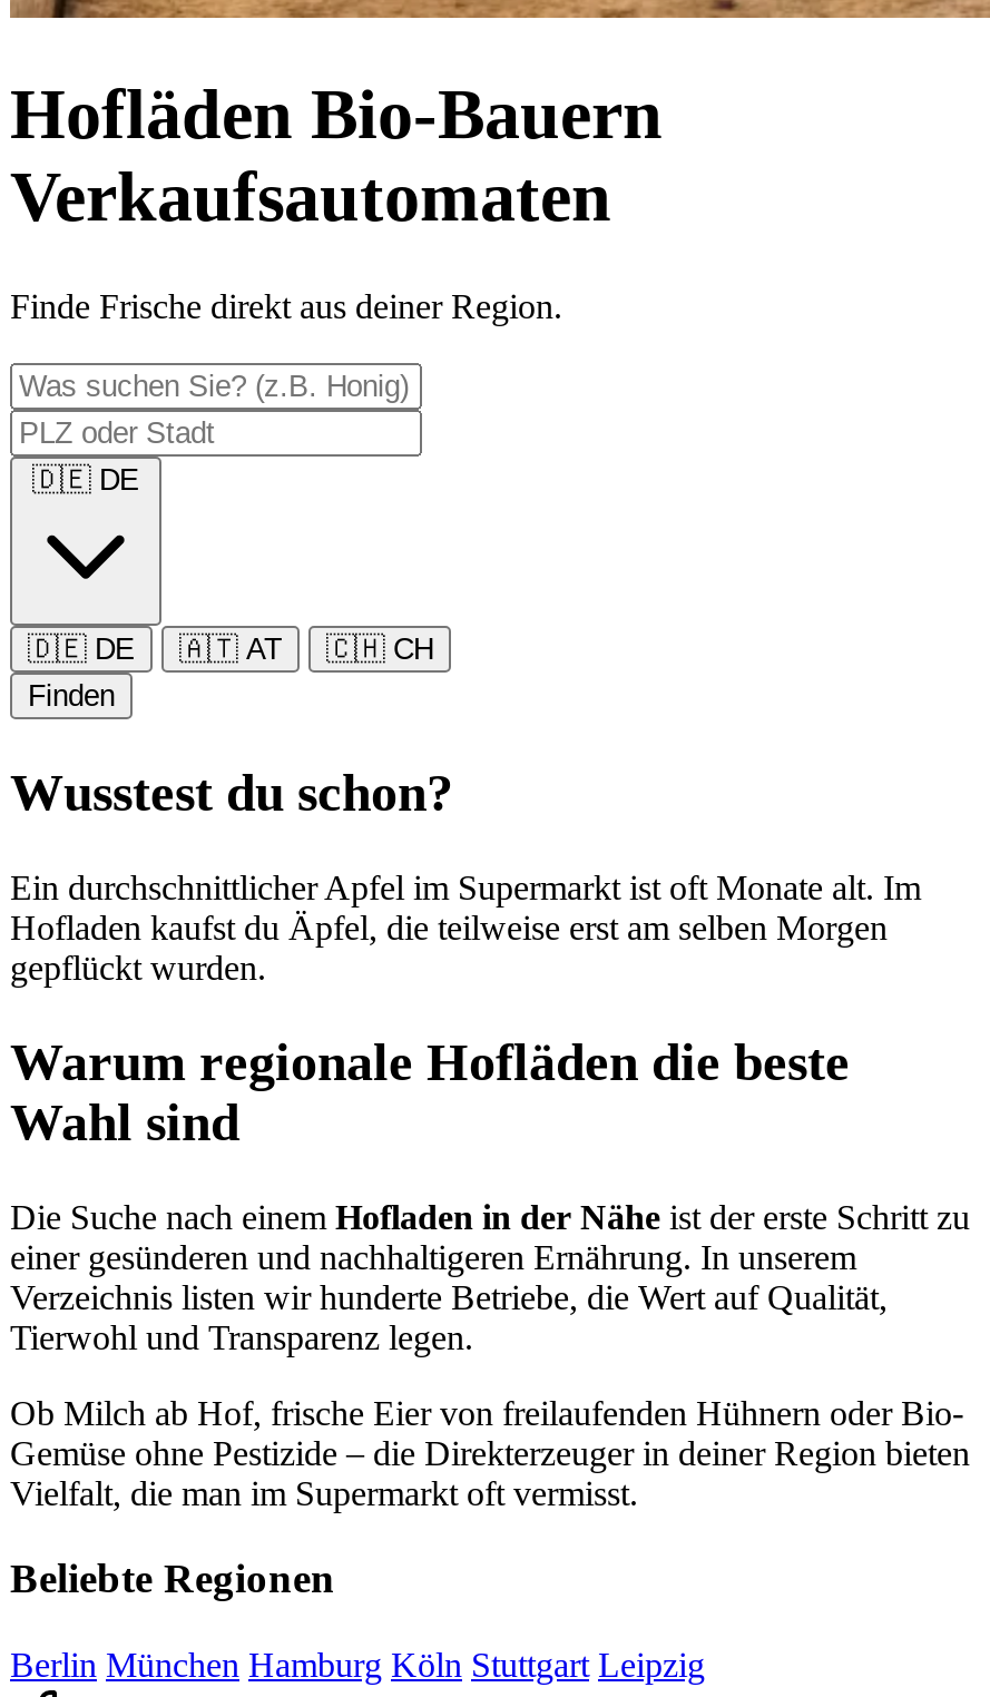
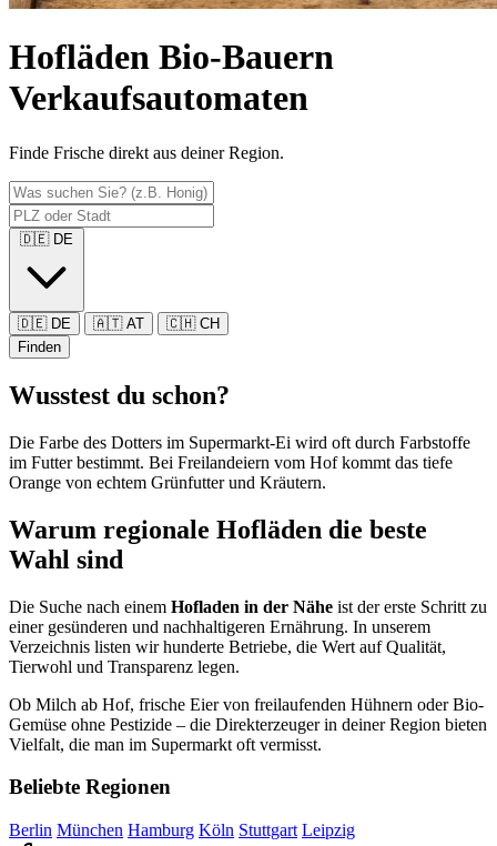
- Ein durchschnittlicher Apfel im Supermarkt ist oft Monate alt. Im
- Hofladen kaufst du Äpfel, die teilweise erst am selben Morgen
- gepflückt wurden.
+ Die Farbe des Dotters im Supermarkt-Ei wird oft durch Farbstoffe
+ im Futter bestimmt. Bei Freilandeiern vom Hof kommt das tiefe
+ Orange von echtem Grünfutter und Kräutern.
